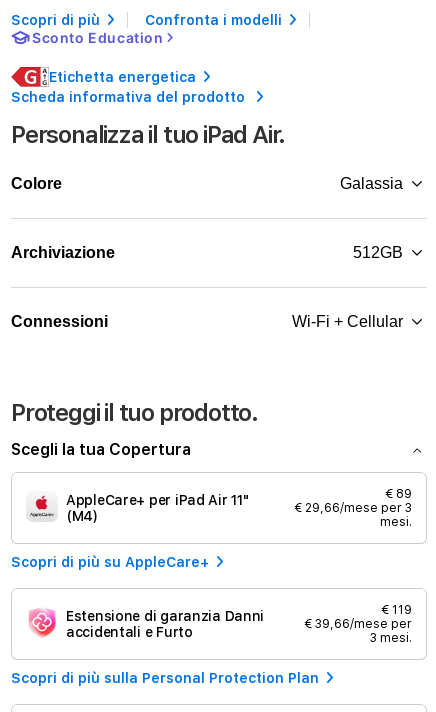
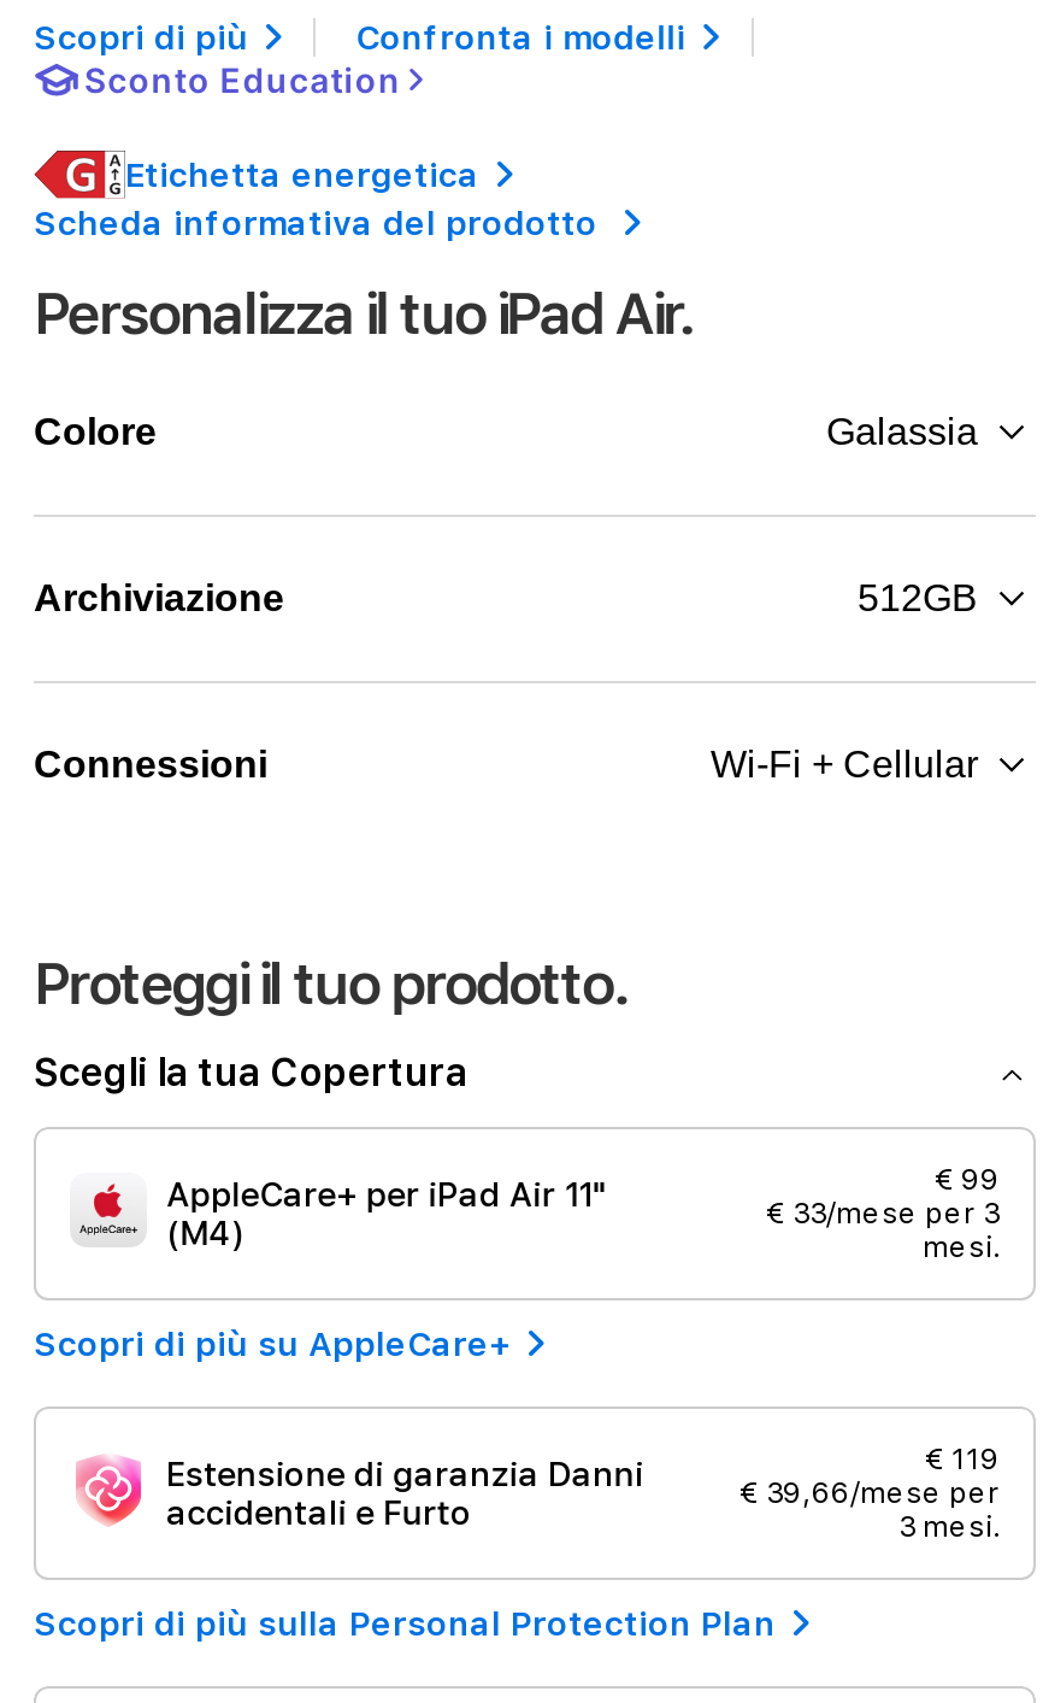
- € 89
+ € 99

- € 29,66/mese per 3
+ € 33/mese per 3
